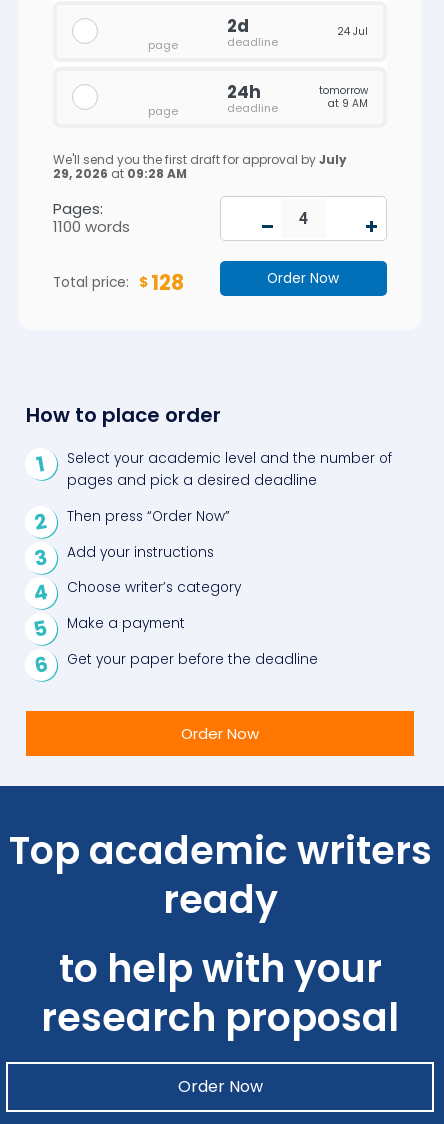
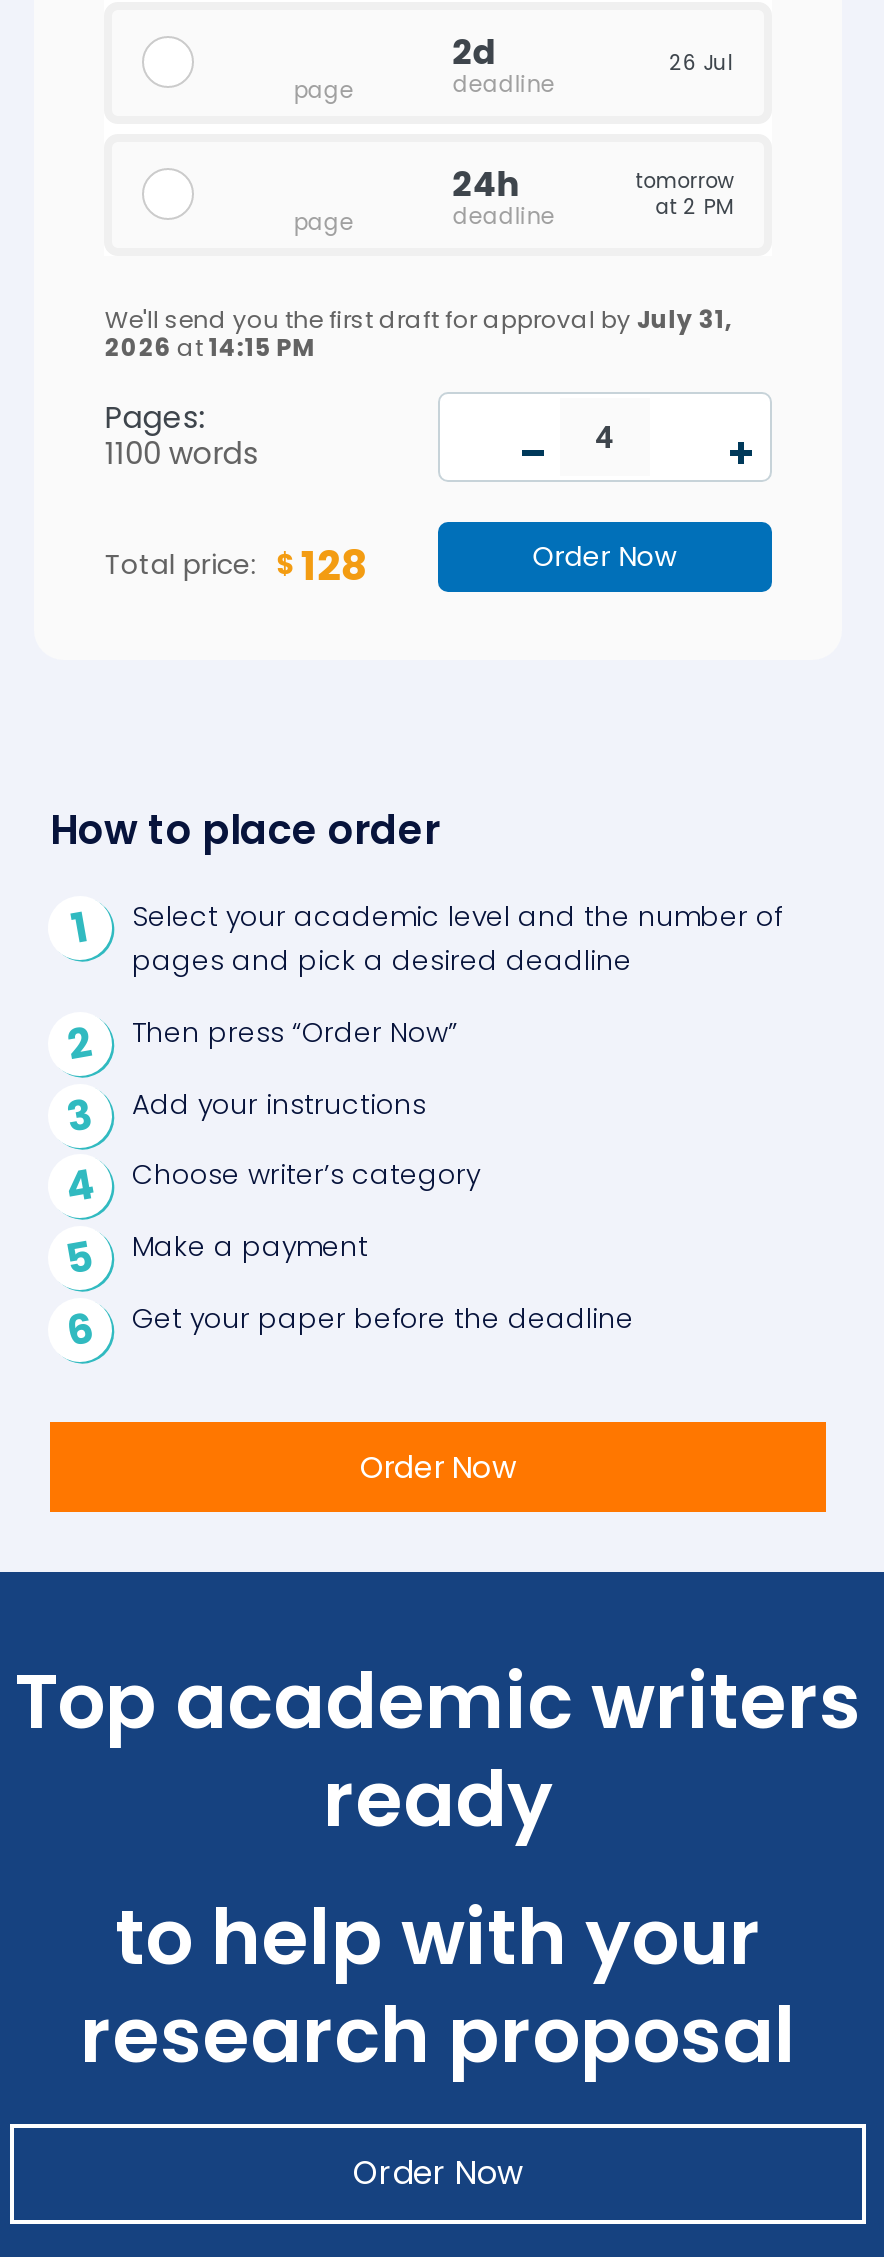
- 24 Jul
+ 26 Jul

- at 9 AM
+ at 2 PM

- We'll send you the first draft for approval by July
- 29, 2026at09:28 AM
+ We'll send you the first draft for approval by July 31,
+ 2026at14:15 PM
